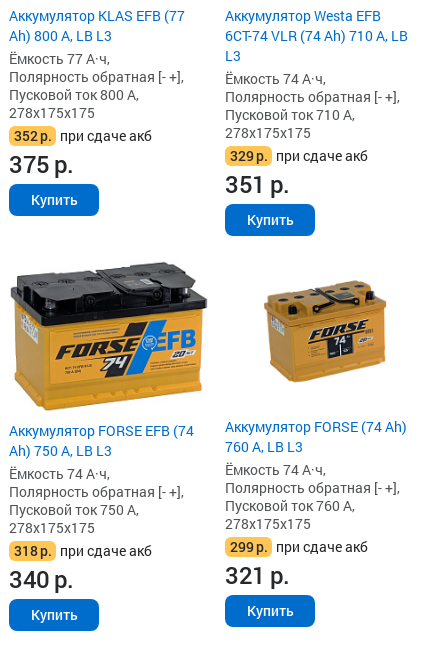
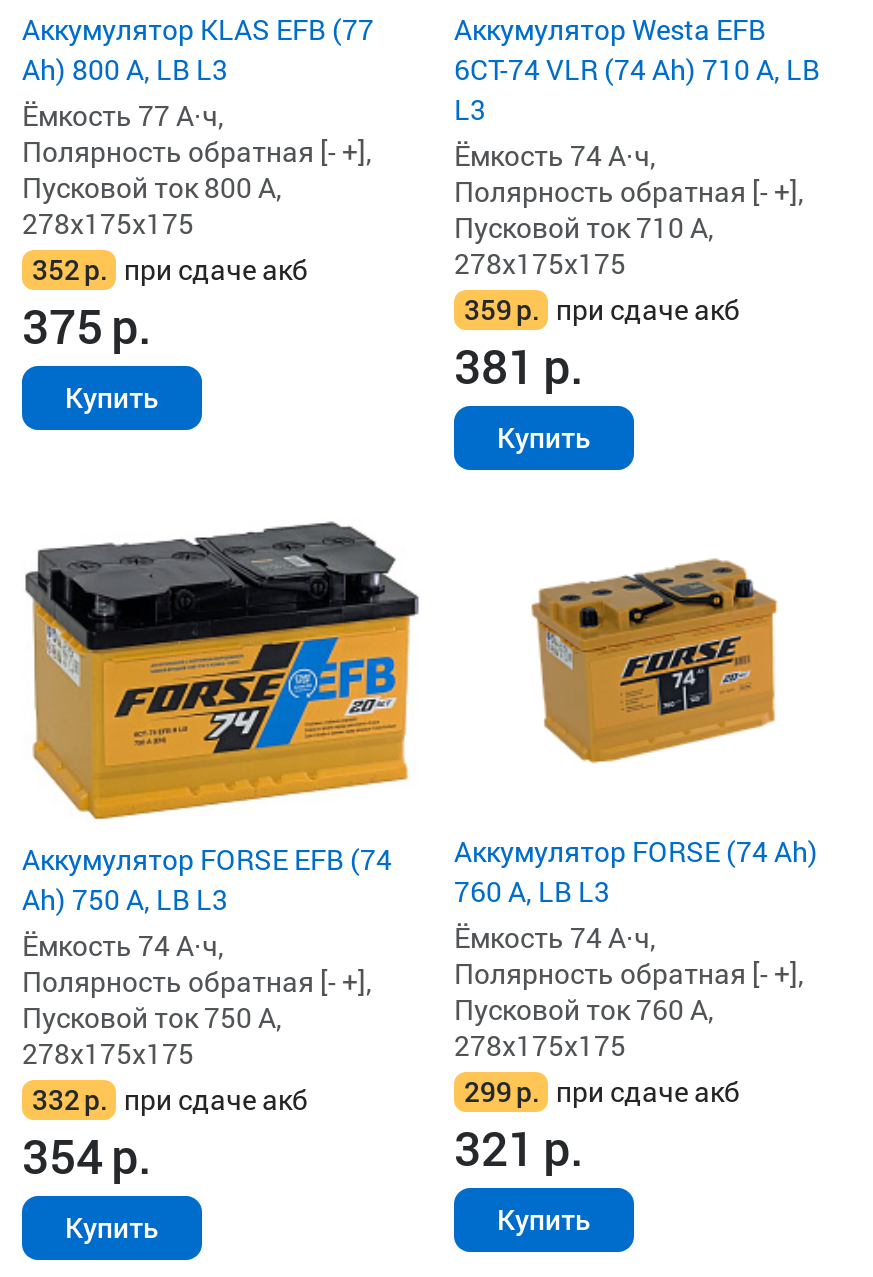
- 329 р. при сдаче акб
+ 359 р. при сдаче акб

- 351 р.
+ 381 р.

- 318 р. при сдаче акб
+ 332 р. при сдаче акб

- 340 р.
+ 354 р.
